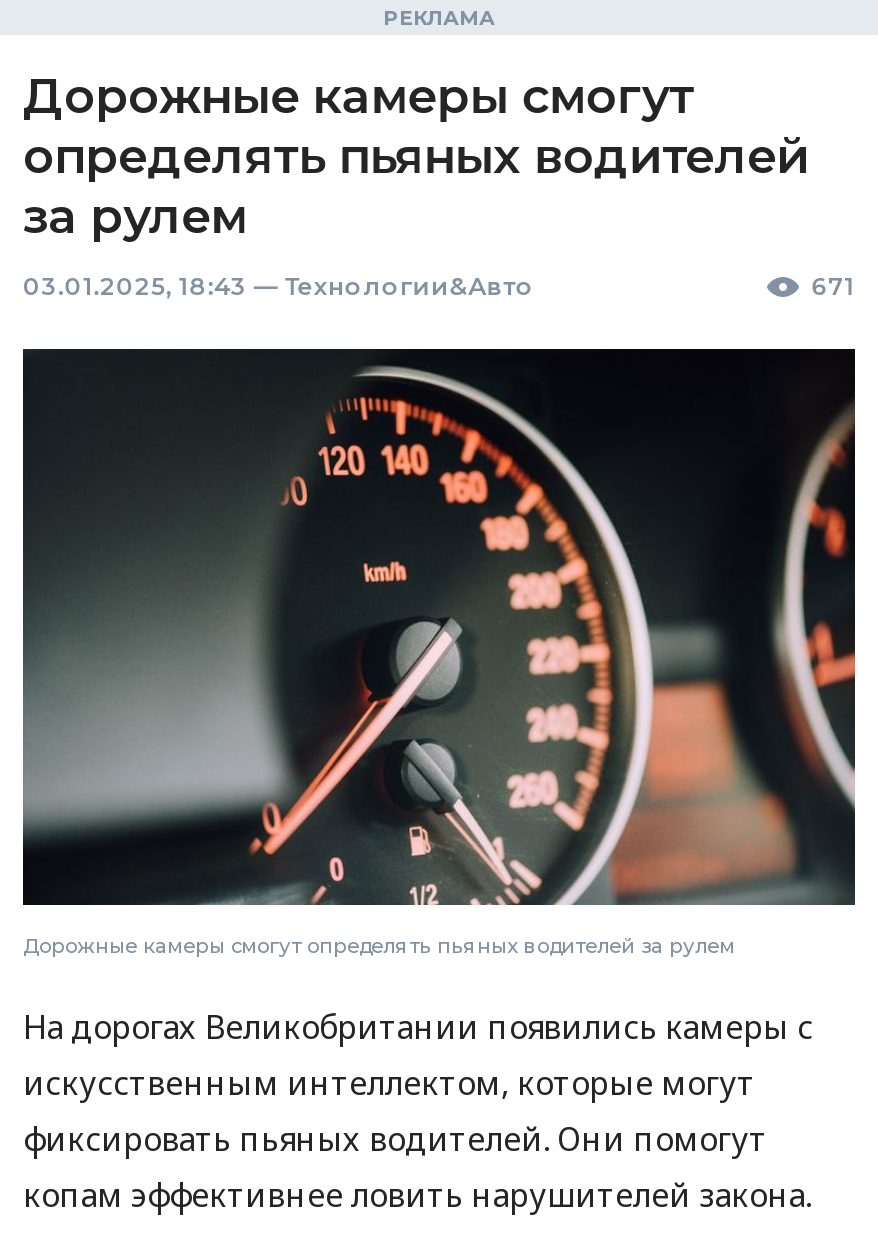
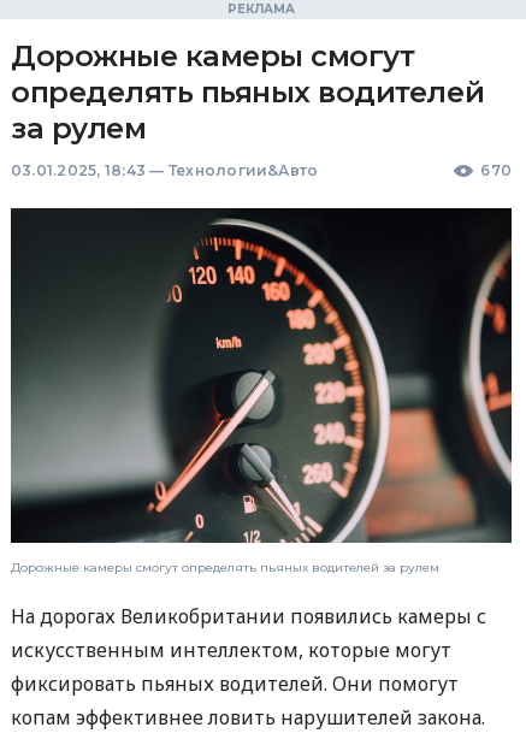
- 671
+ 670
